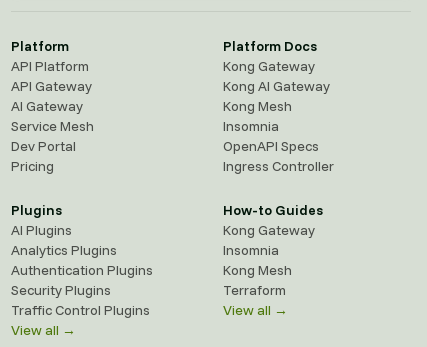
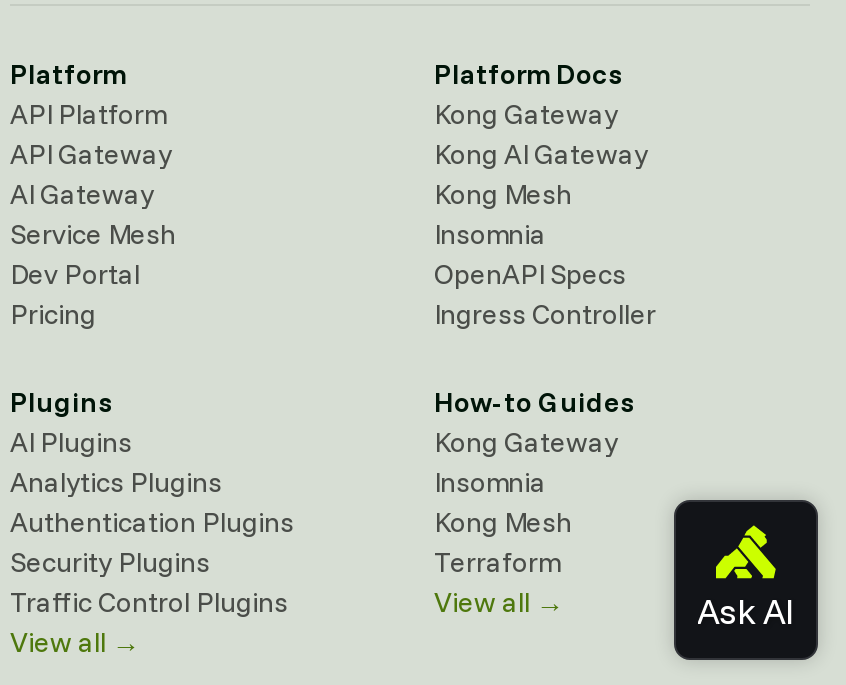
+ [image]
